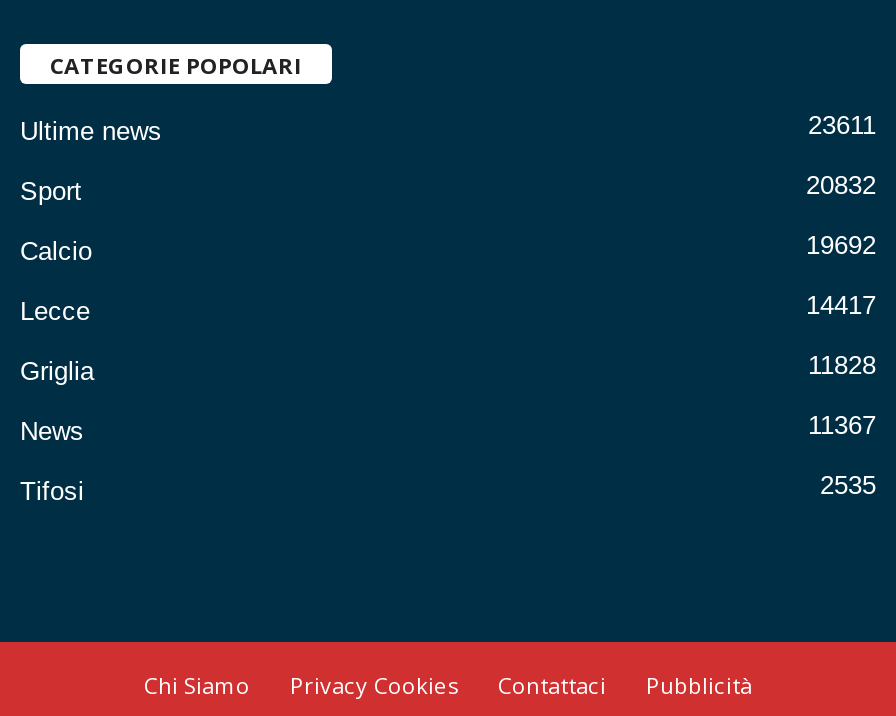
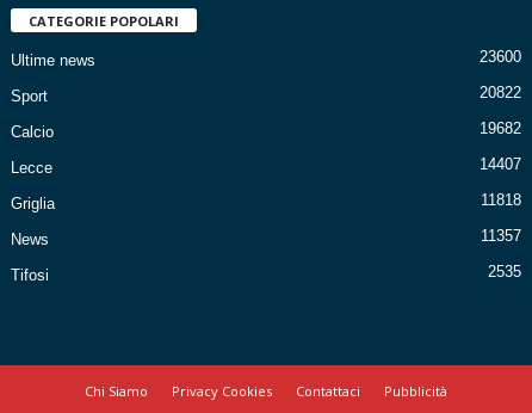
- 23611
+ 23600

- 20832
+ 20822

- 19692
+ 19682

- 14417
+ 14407

- 11828
+ 11818

- 11367
+ 11357
